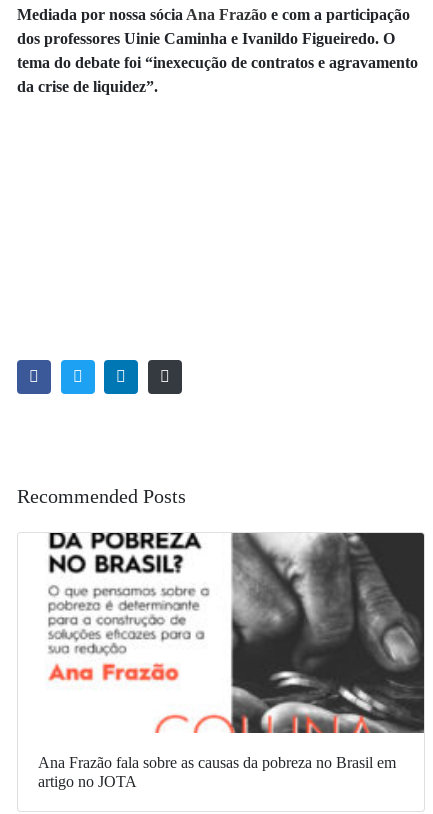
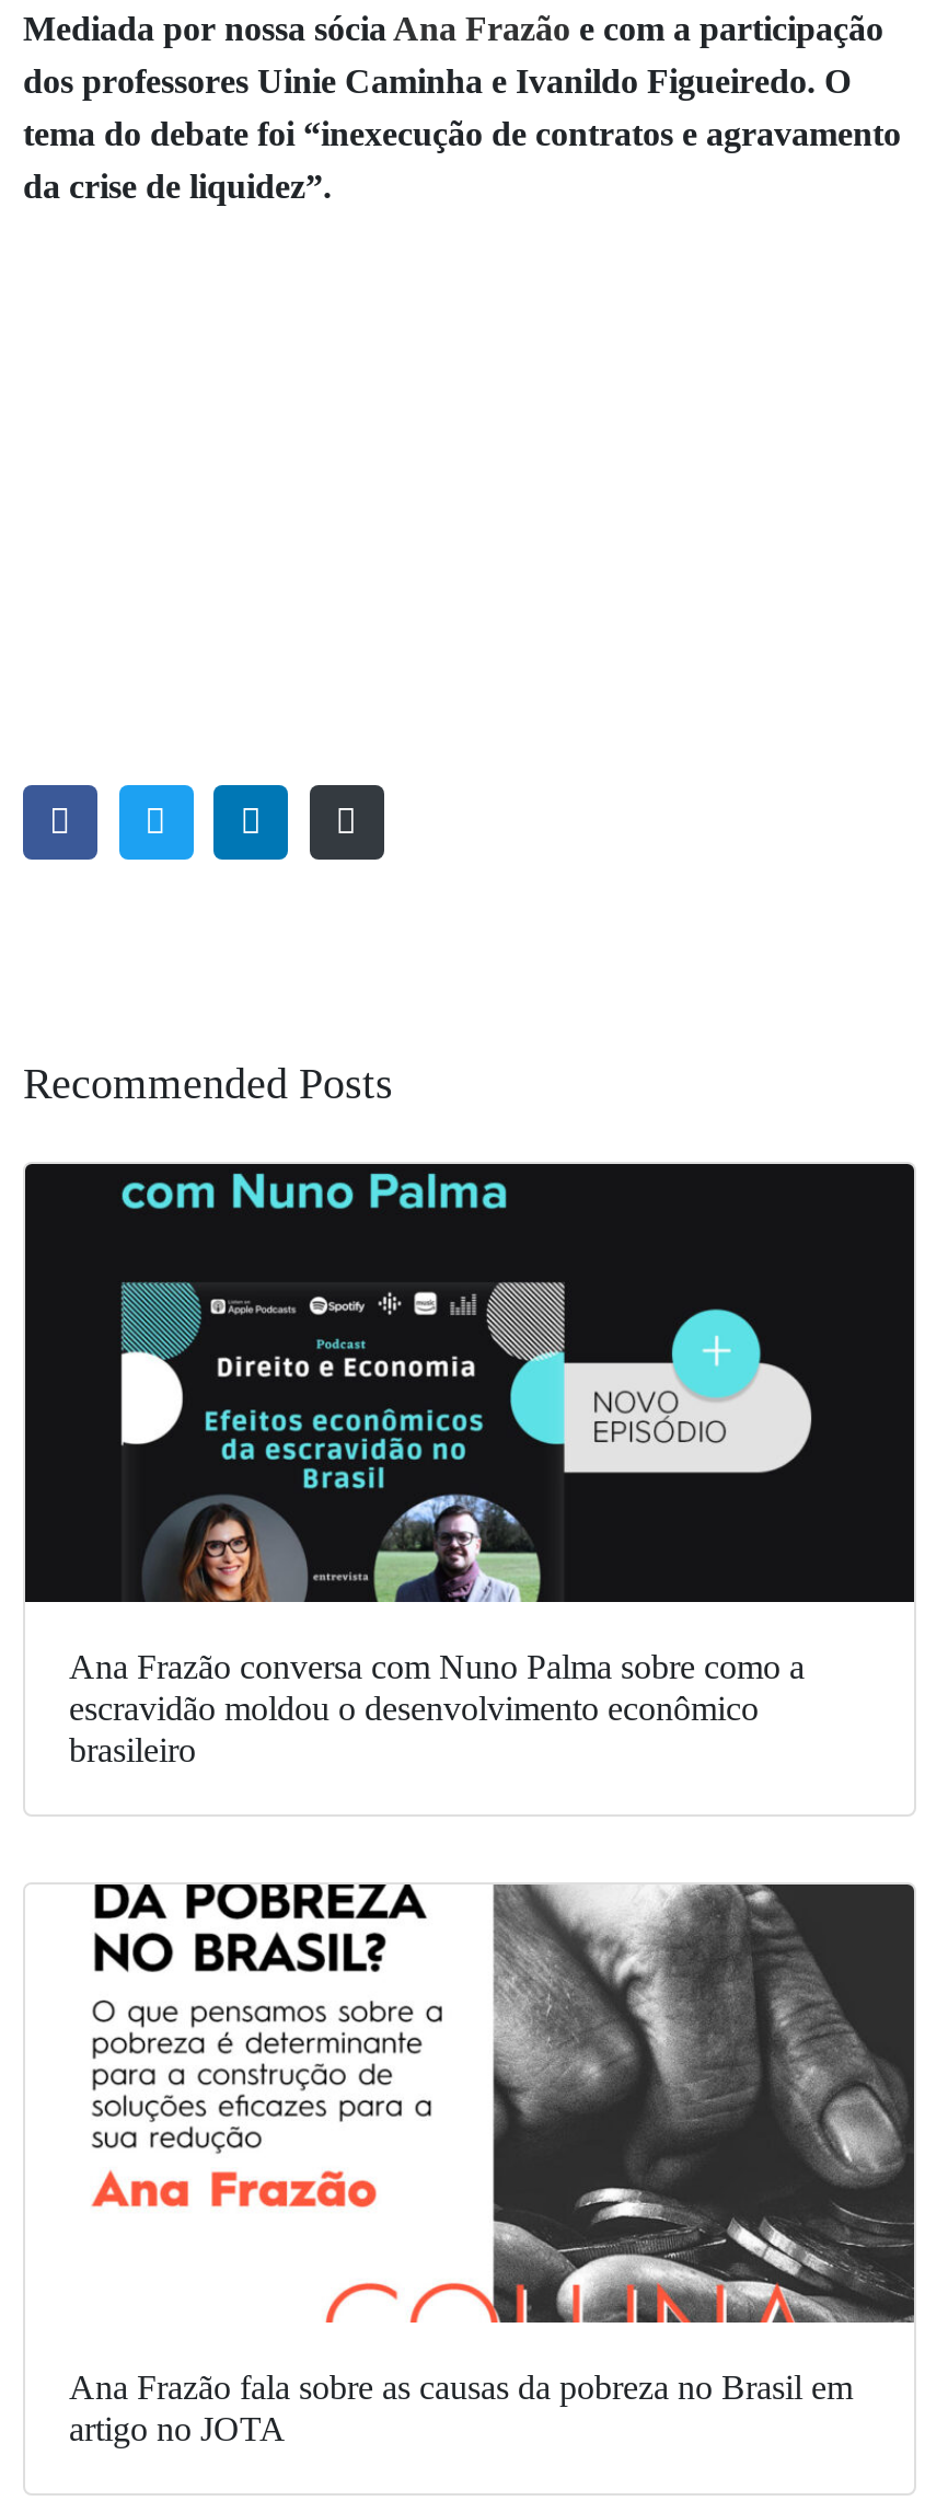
+ [image]
+ Ana Frazão conversa com Nuno Palma sobre como a
+ escravidão moldou o desenvolvimento econômico
+ brasileiro
